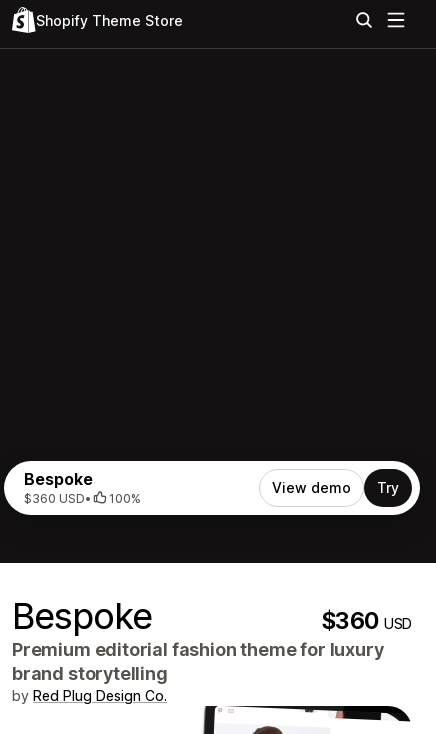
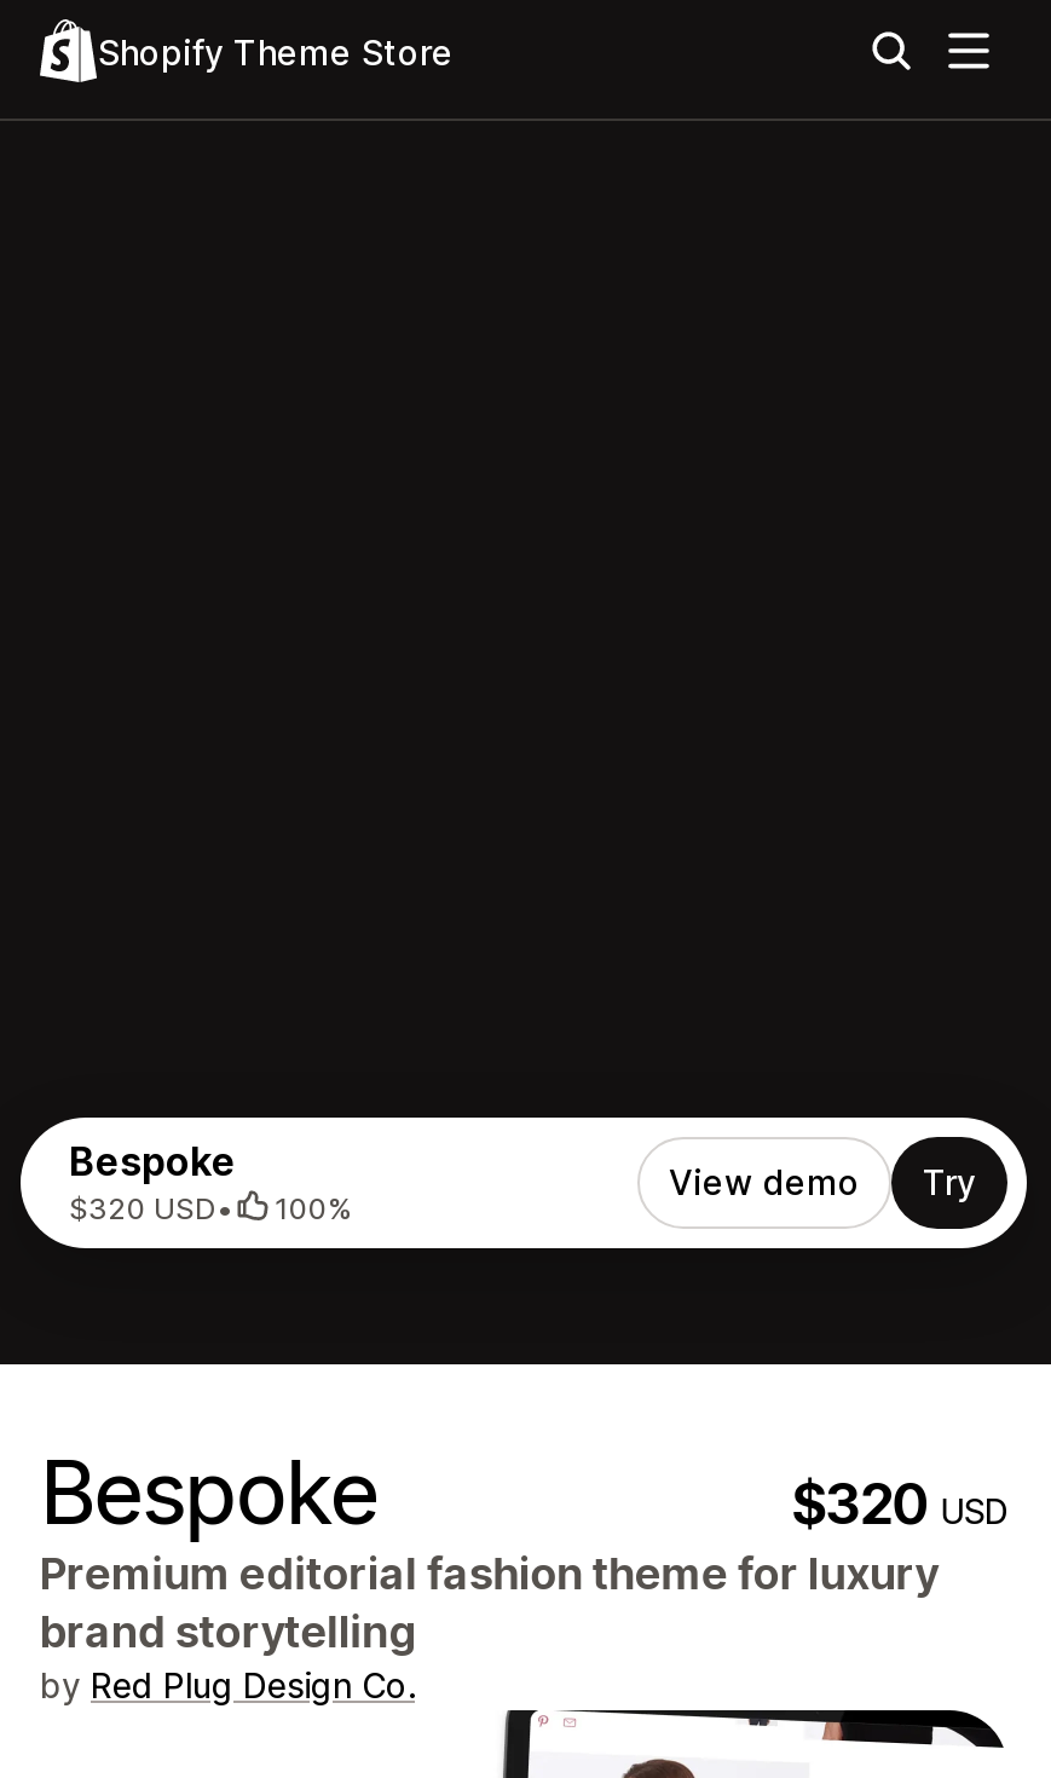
- $360 USD• 100%
+ $320 USD• 100%

- $360 USD
+ $320 USD
